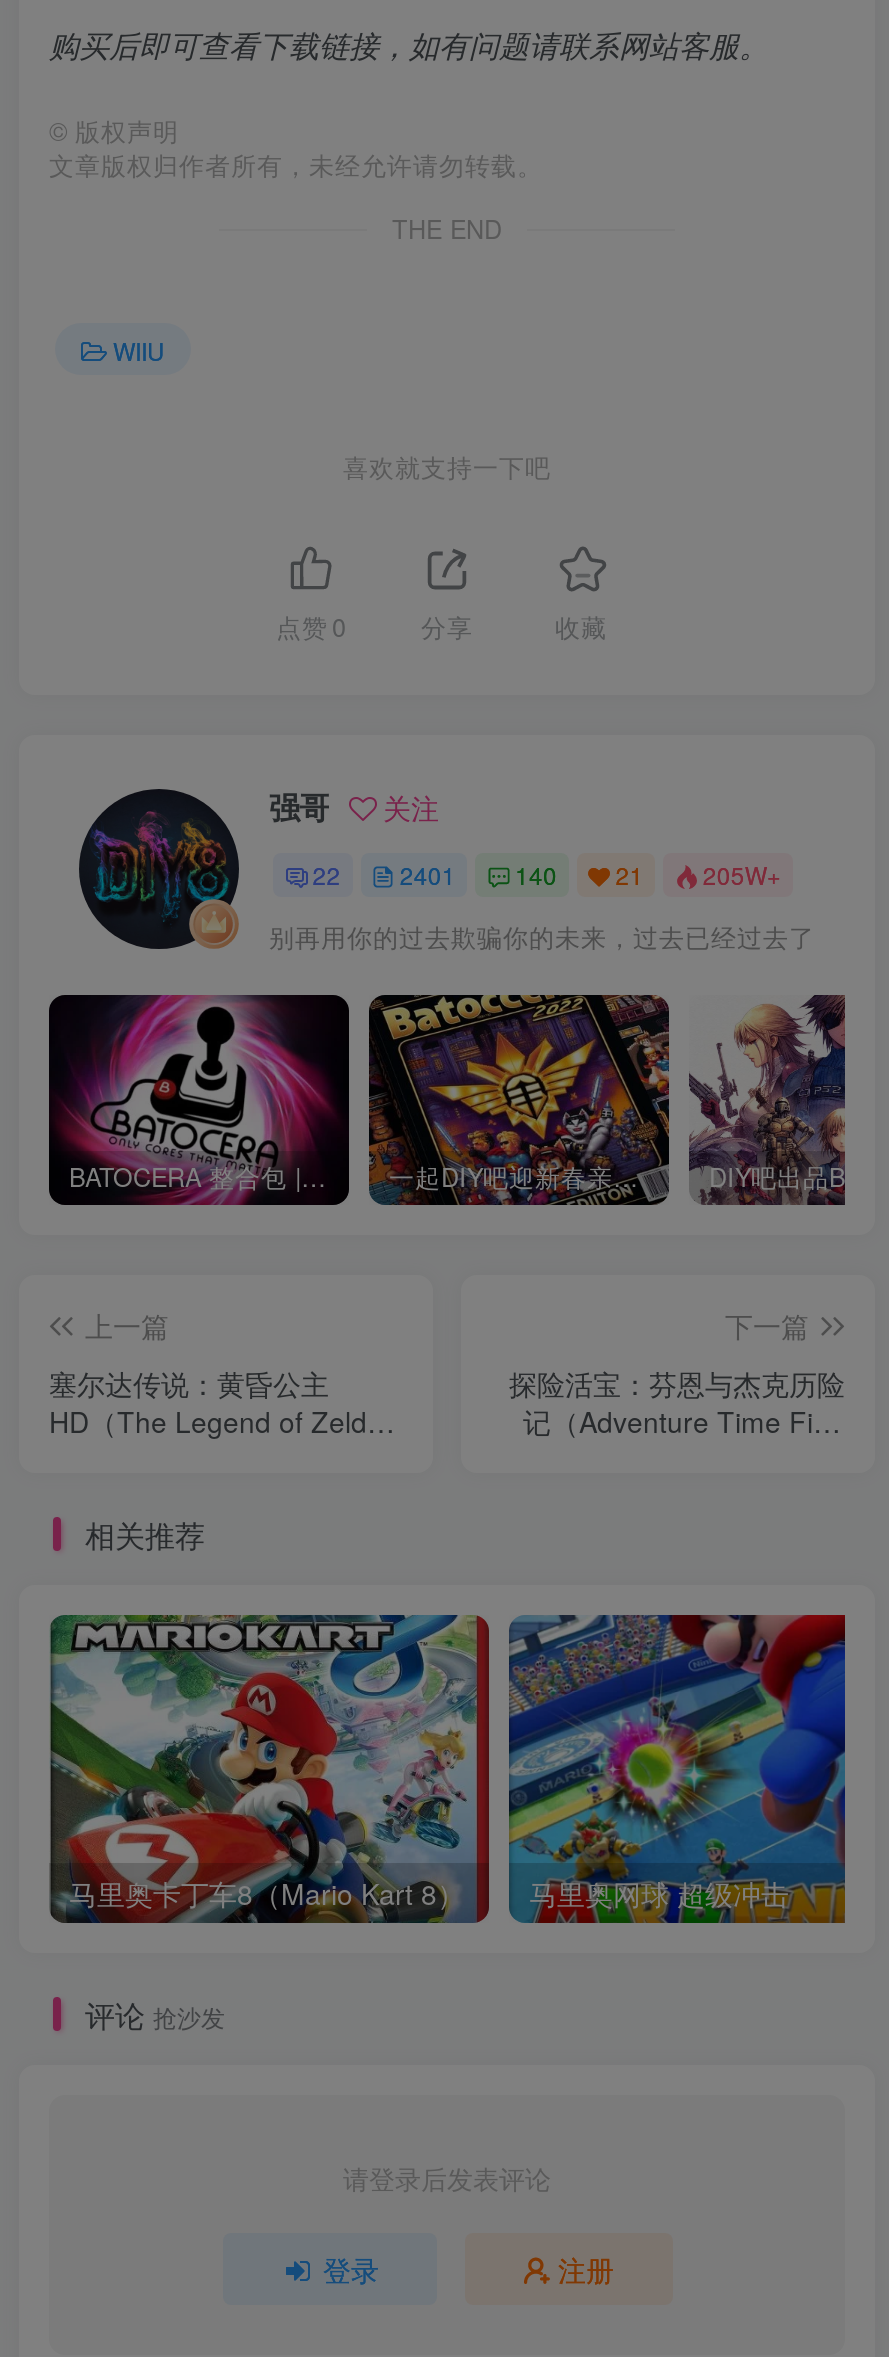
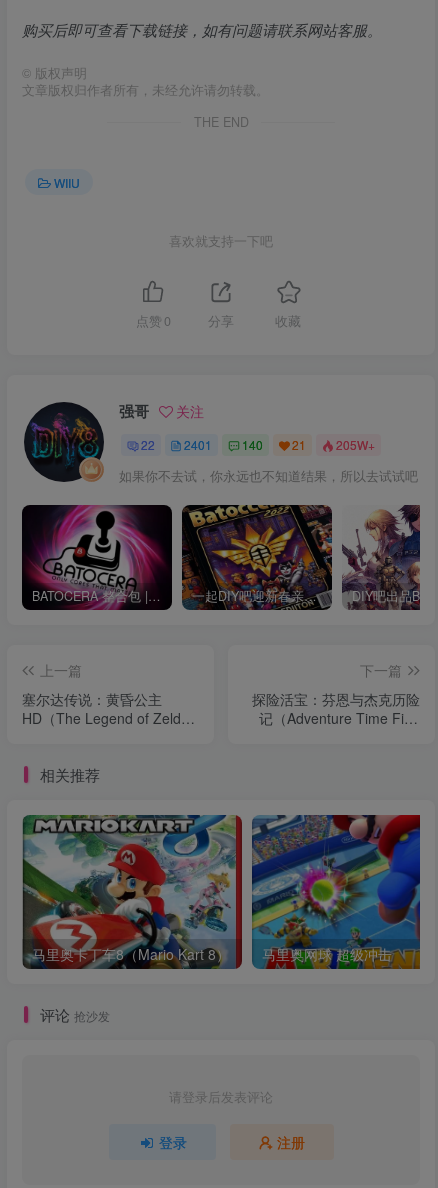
- [image]
- 别再用你的过去欺骗你的未来，过去已经过去了
+ [image]
+ 如果你不去试，你永远也不知道结果，所以去试试吧
